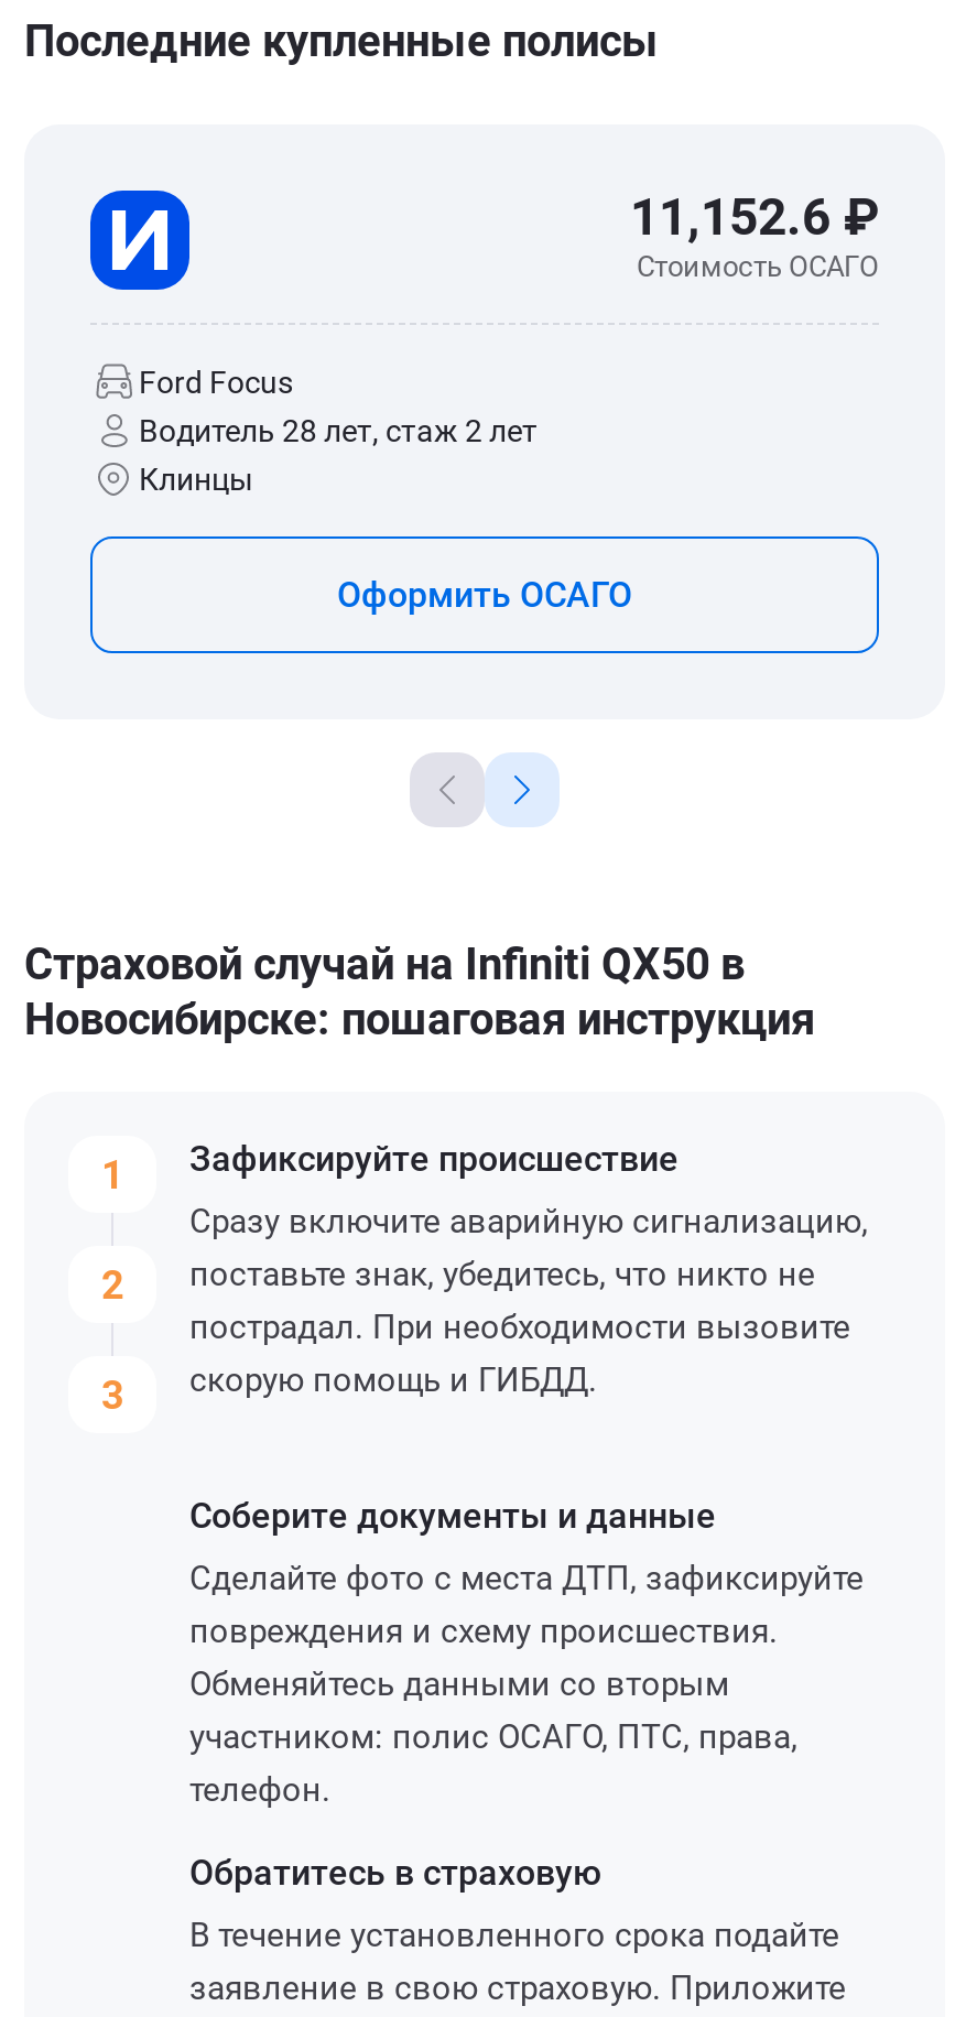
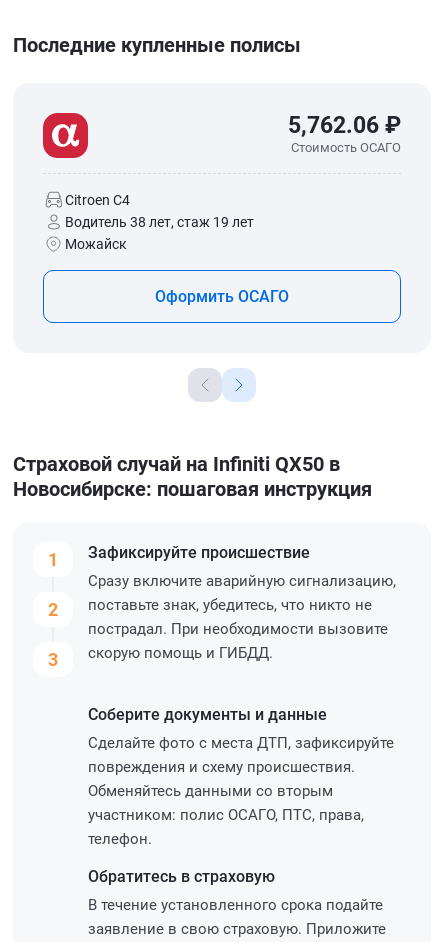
- [image]
- Ford Focus
- Водитель 28 лет, стаж 2 лет
- Клинцы
+ [image]
+ Citroen C4
+ Водитель 38 лет, стаж 19 лет
+ Можайск

- 11,152.6 ₽
+ 5,762.06 ₽
